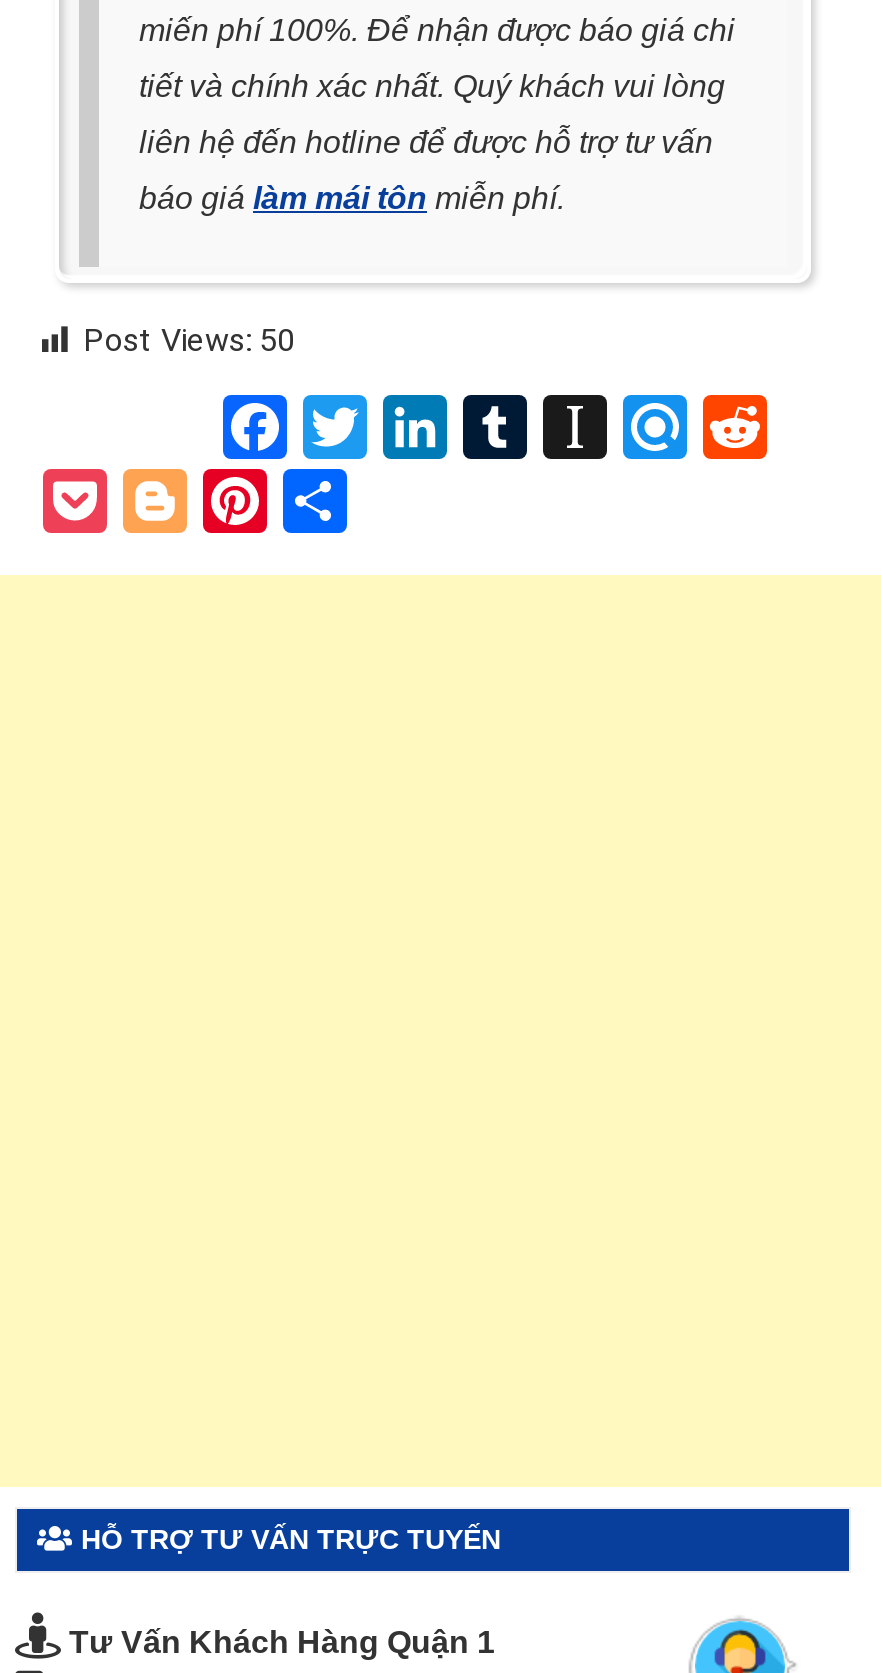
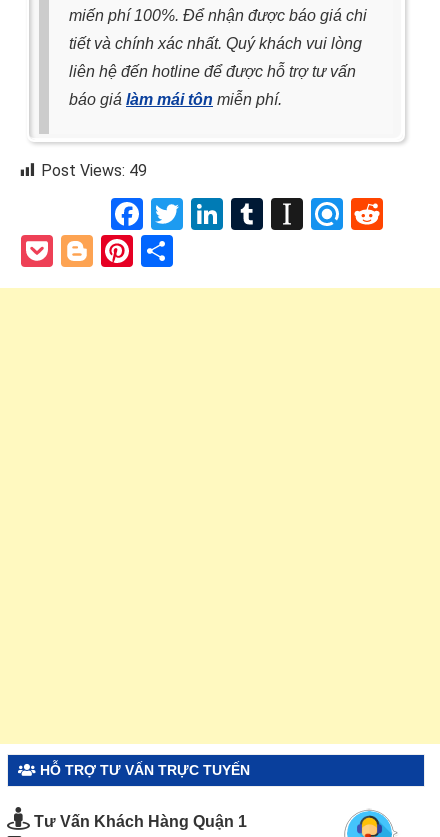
- Post Views: 50
+ Post Views: 49
